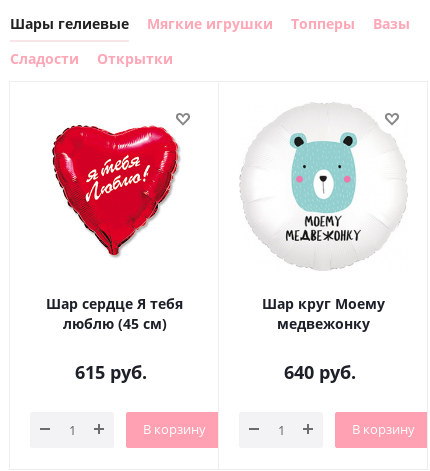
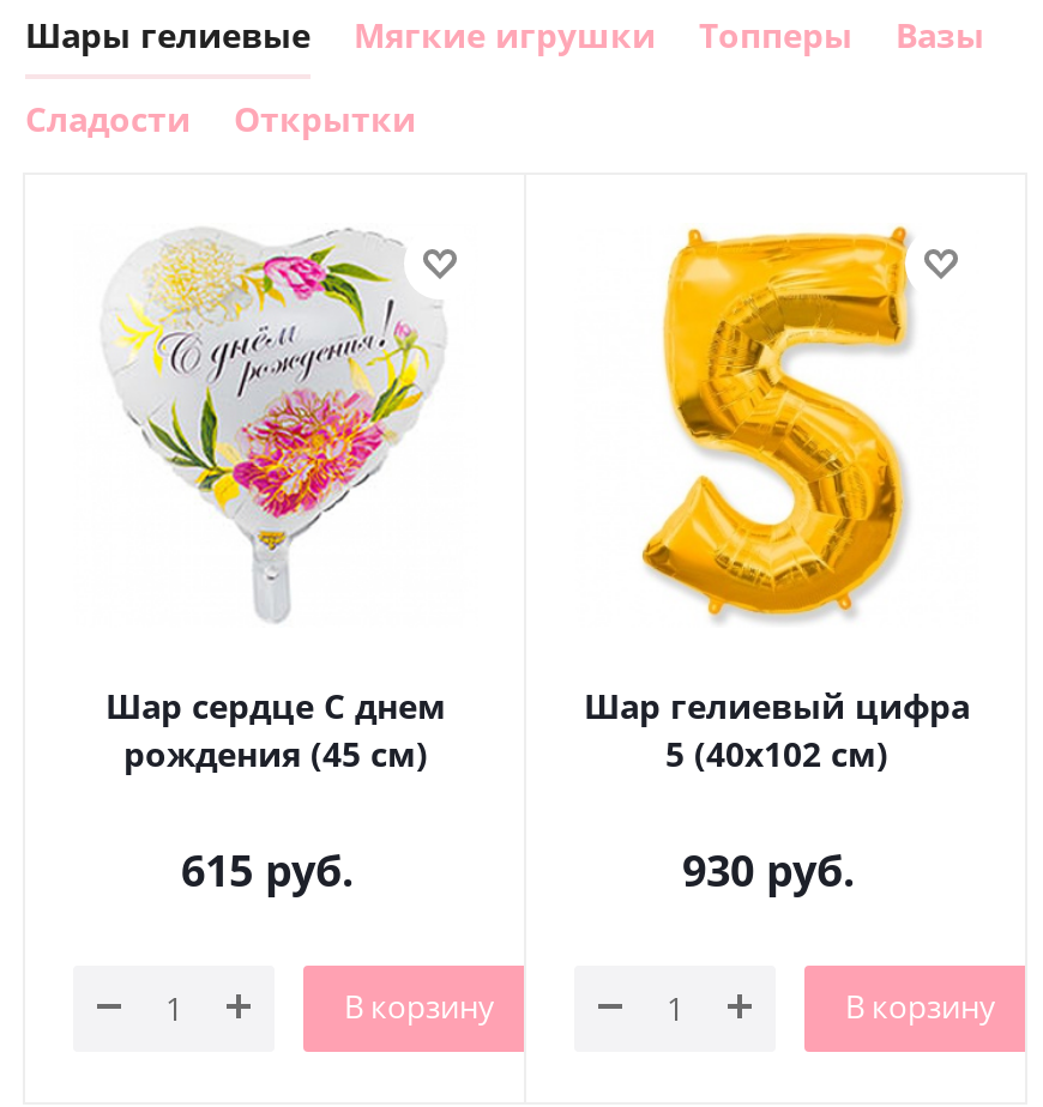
- [image]
- Шар сердце Я тебя
+ [image]
+ Шар сердце С днем

- [image]
- Шар круг Моему
- медвежонку
+ [image]
+ Шар гелиевый цифра
+ 5 (40х102 см)

- люблю (45 см)
+ рождения (45 см)

- 640 руб.
+ 930 руб.
